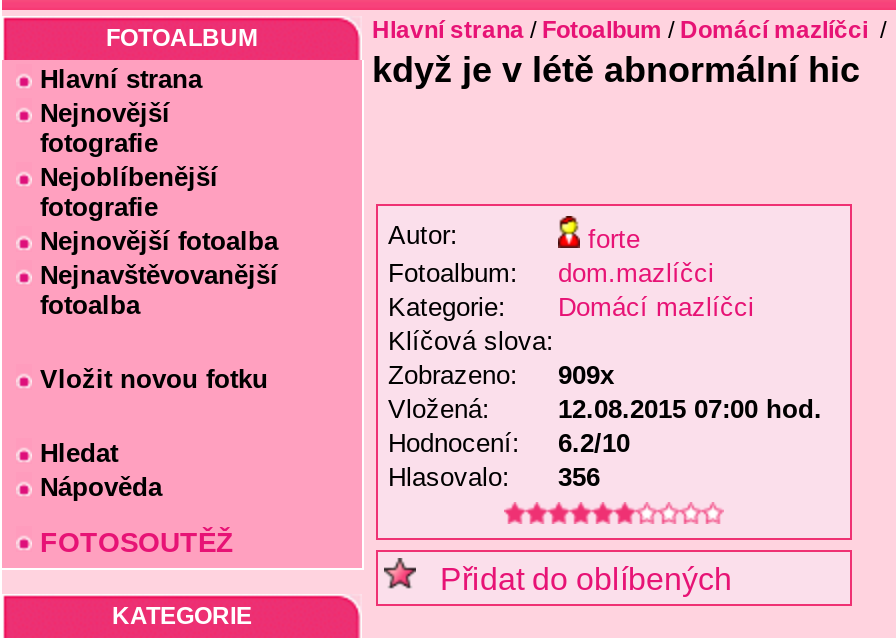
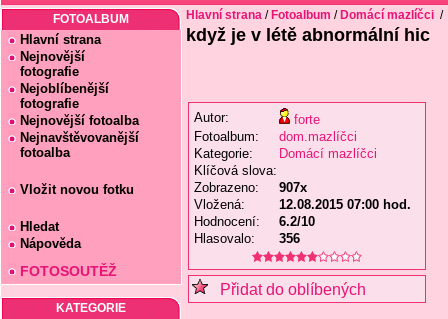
- Zobrazeno: 909x
+ Zobrazeno: 907x
